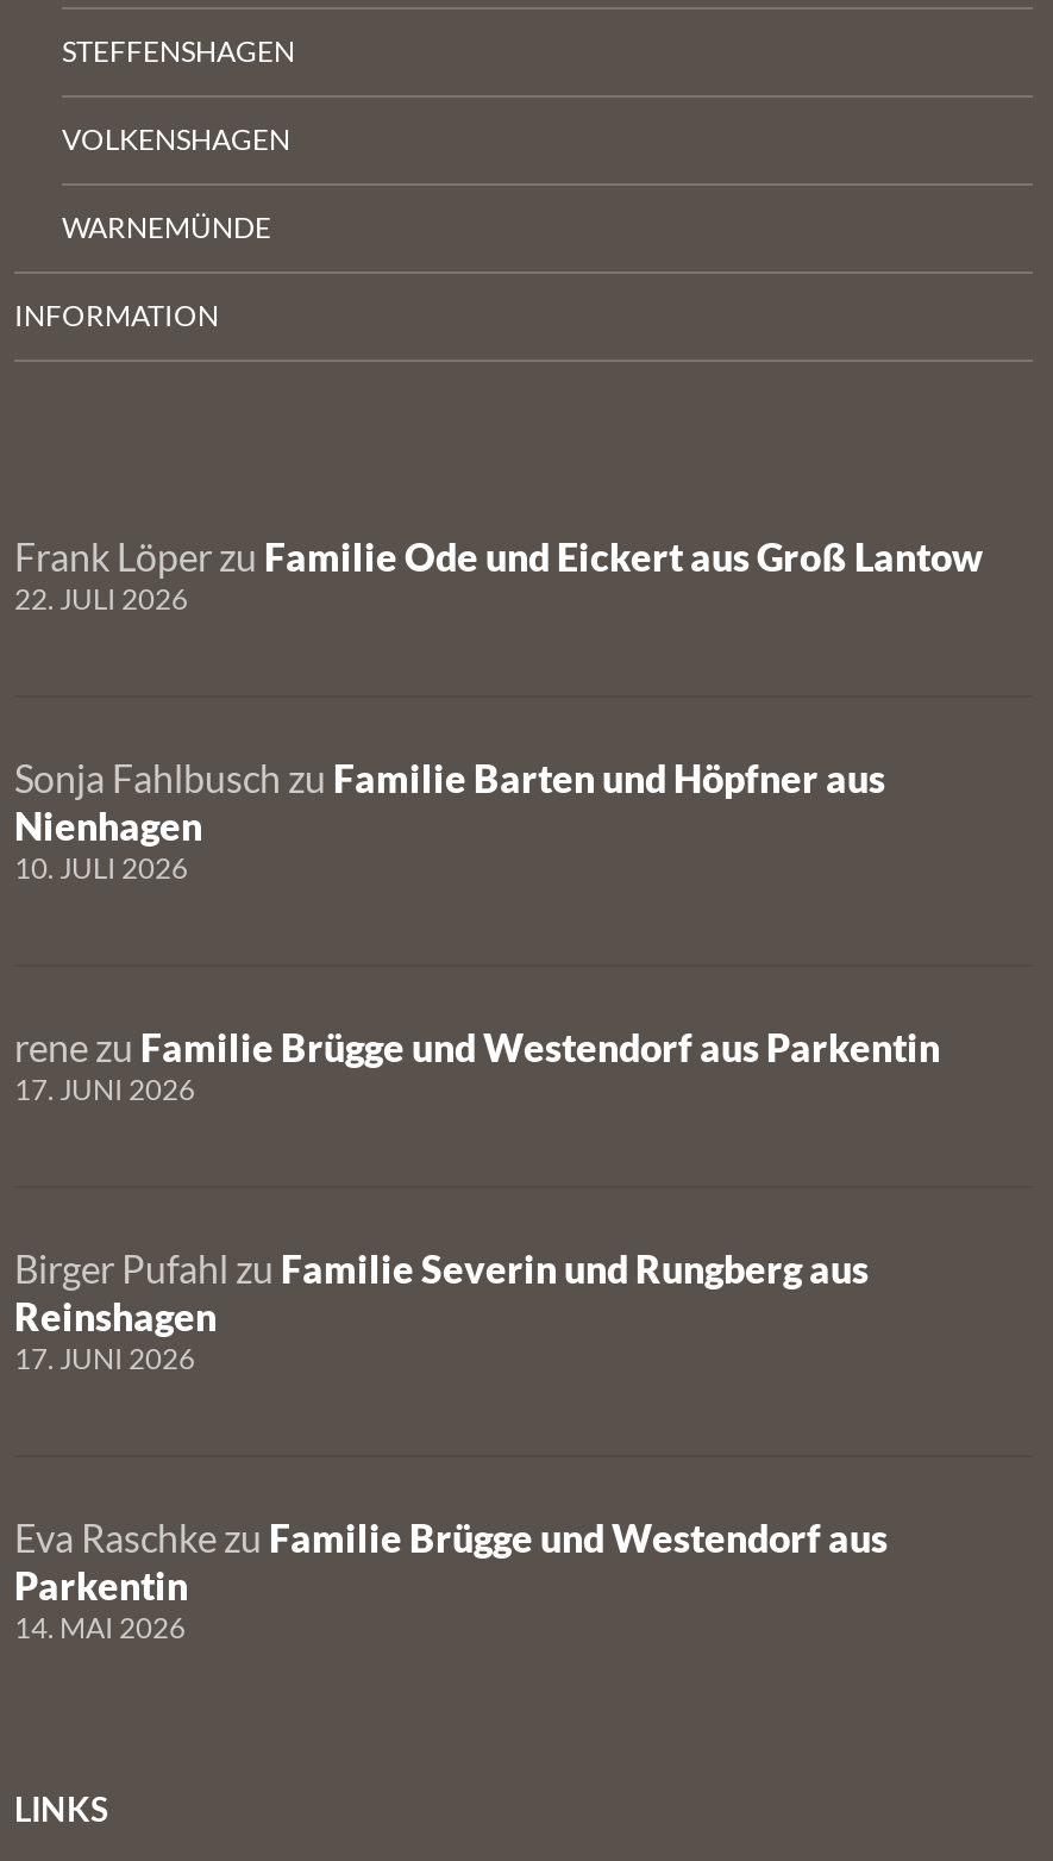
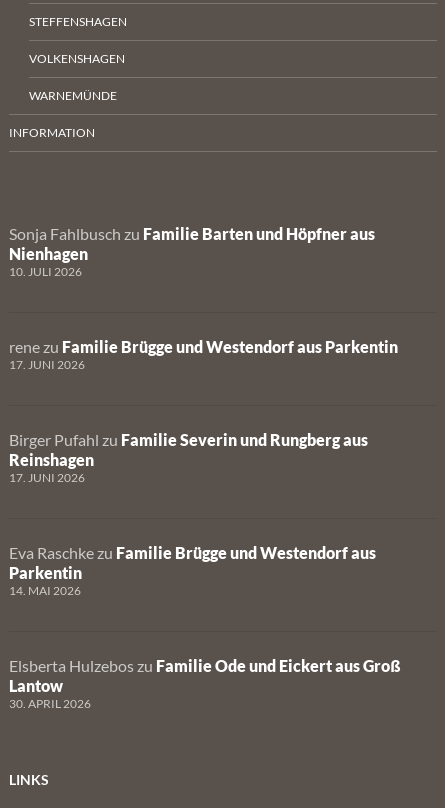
- Frank Löper zu Familie Ode und Eickert aus Groß Lantow
- 22. JULI 2026

moved up: Sonja Fahlbusch zu Familie Barten und Höpfner aus | Nienhagen | 10. JULI 2026 | ... | Parkentin | 14. MAI 2026

+ Elsberta Hulzebos zu Familie Ode und Eickert aus Groß
+ Lantow
+ 30. APRIL 2026
